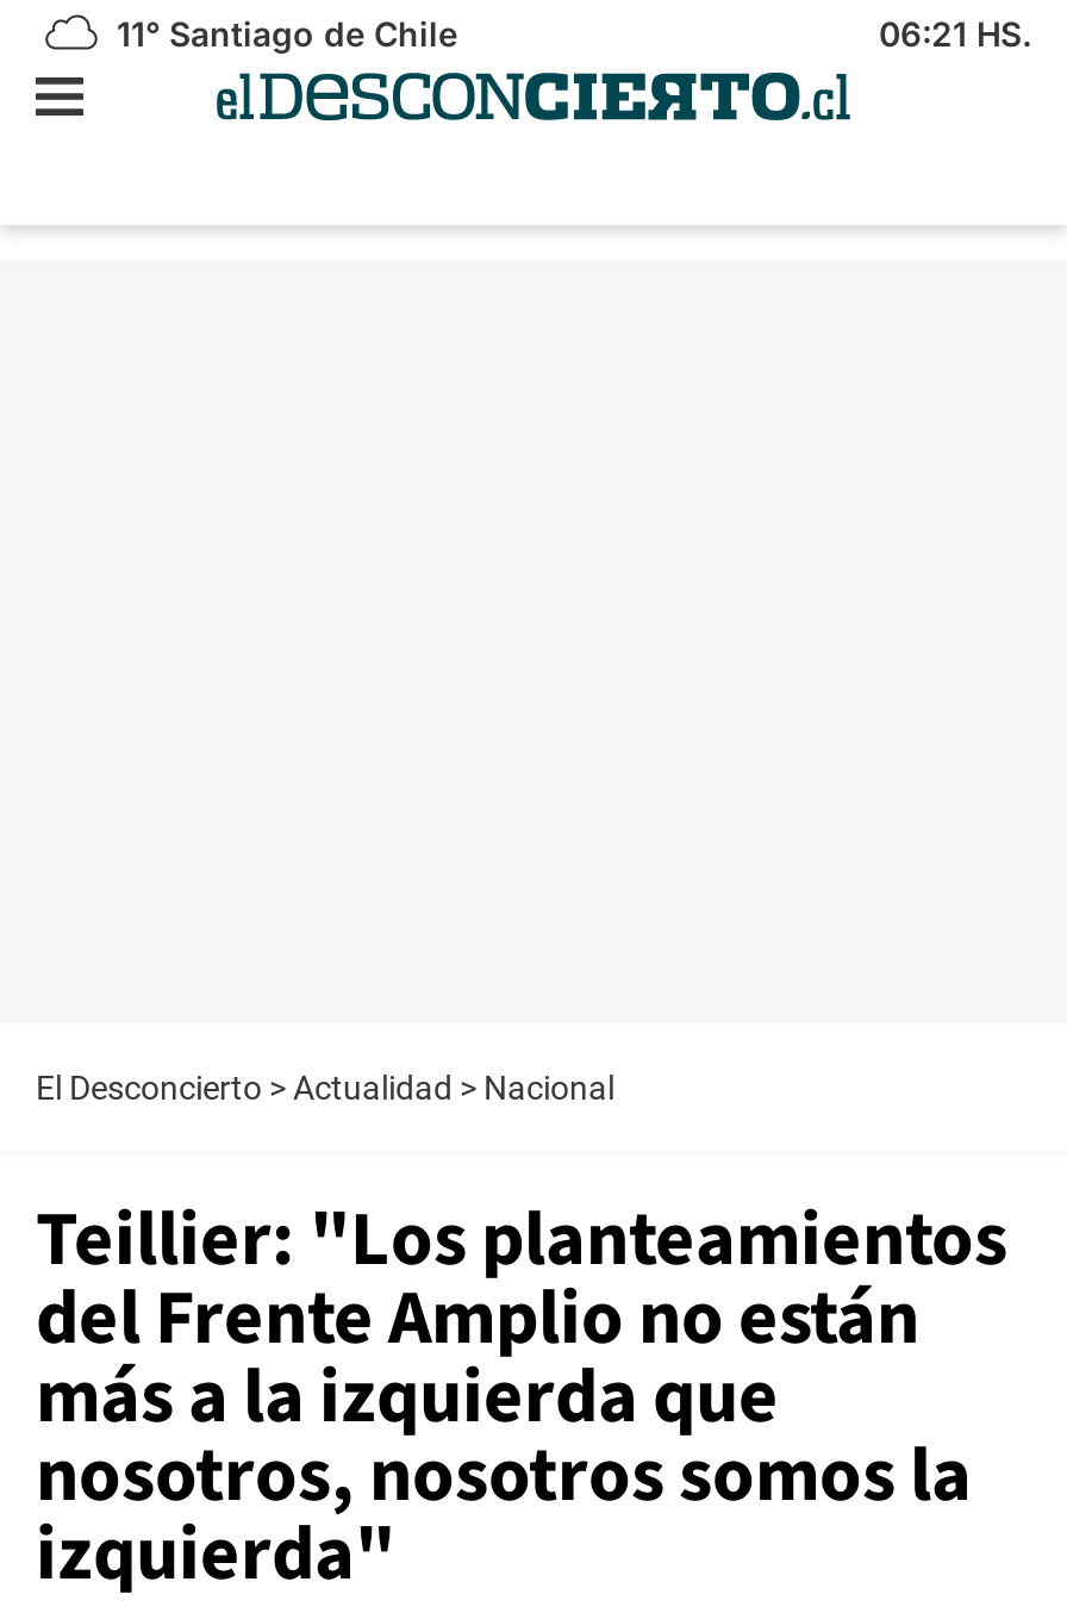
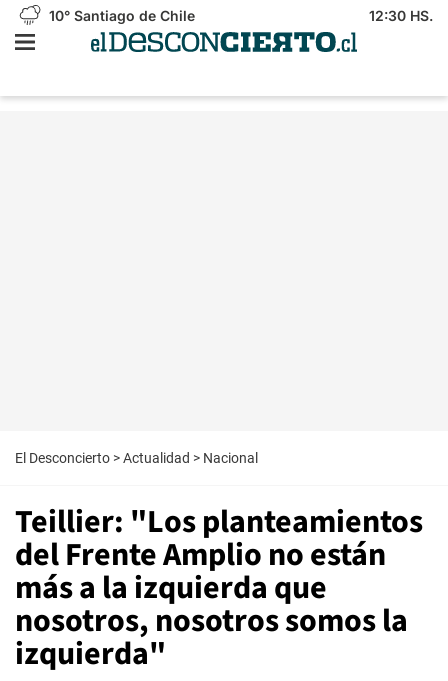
- 11° Santiago de Chile
+ 10° Santiago de Chile

- 06:21 HS.
+ 12:30 HS.
